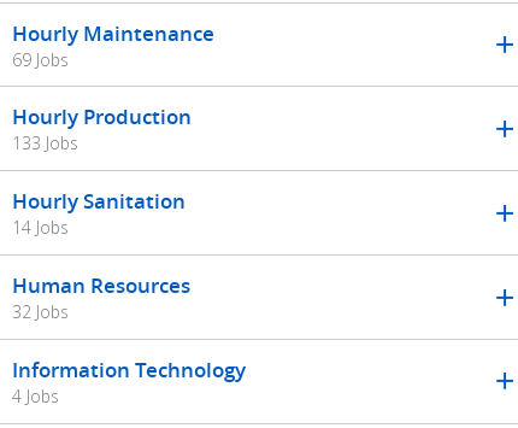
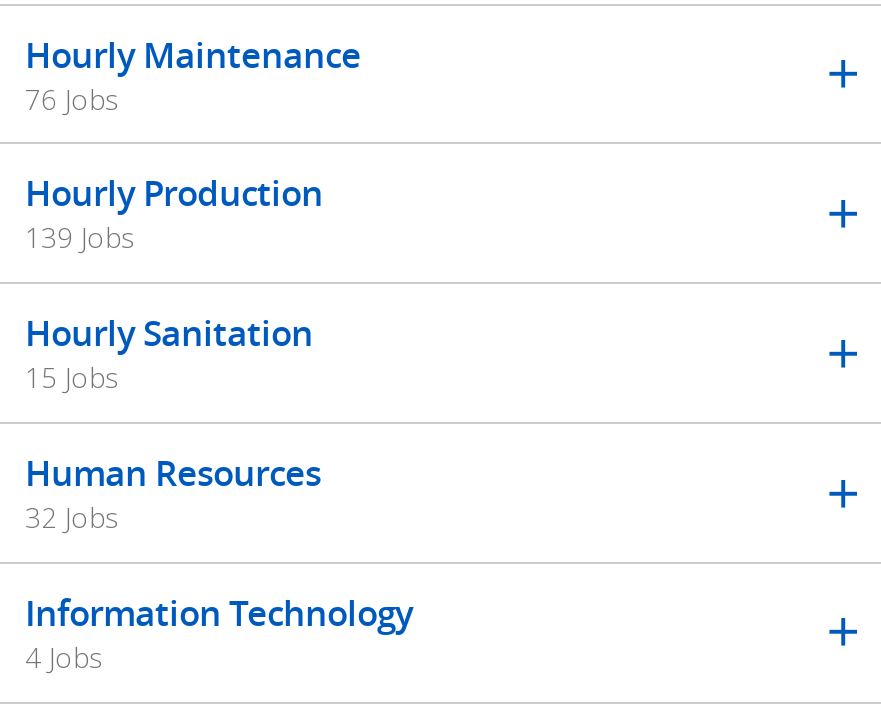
- 69 Jobs
+ 76 Jobs

- 133 Jobs
+ 139 Jobs

- 14 Jobs
+ 15 Jobs
